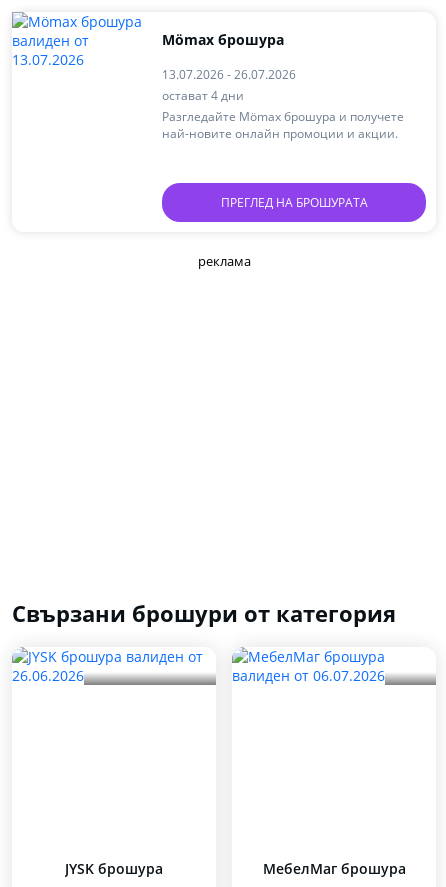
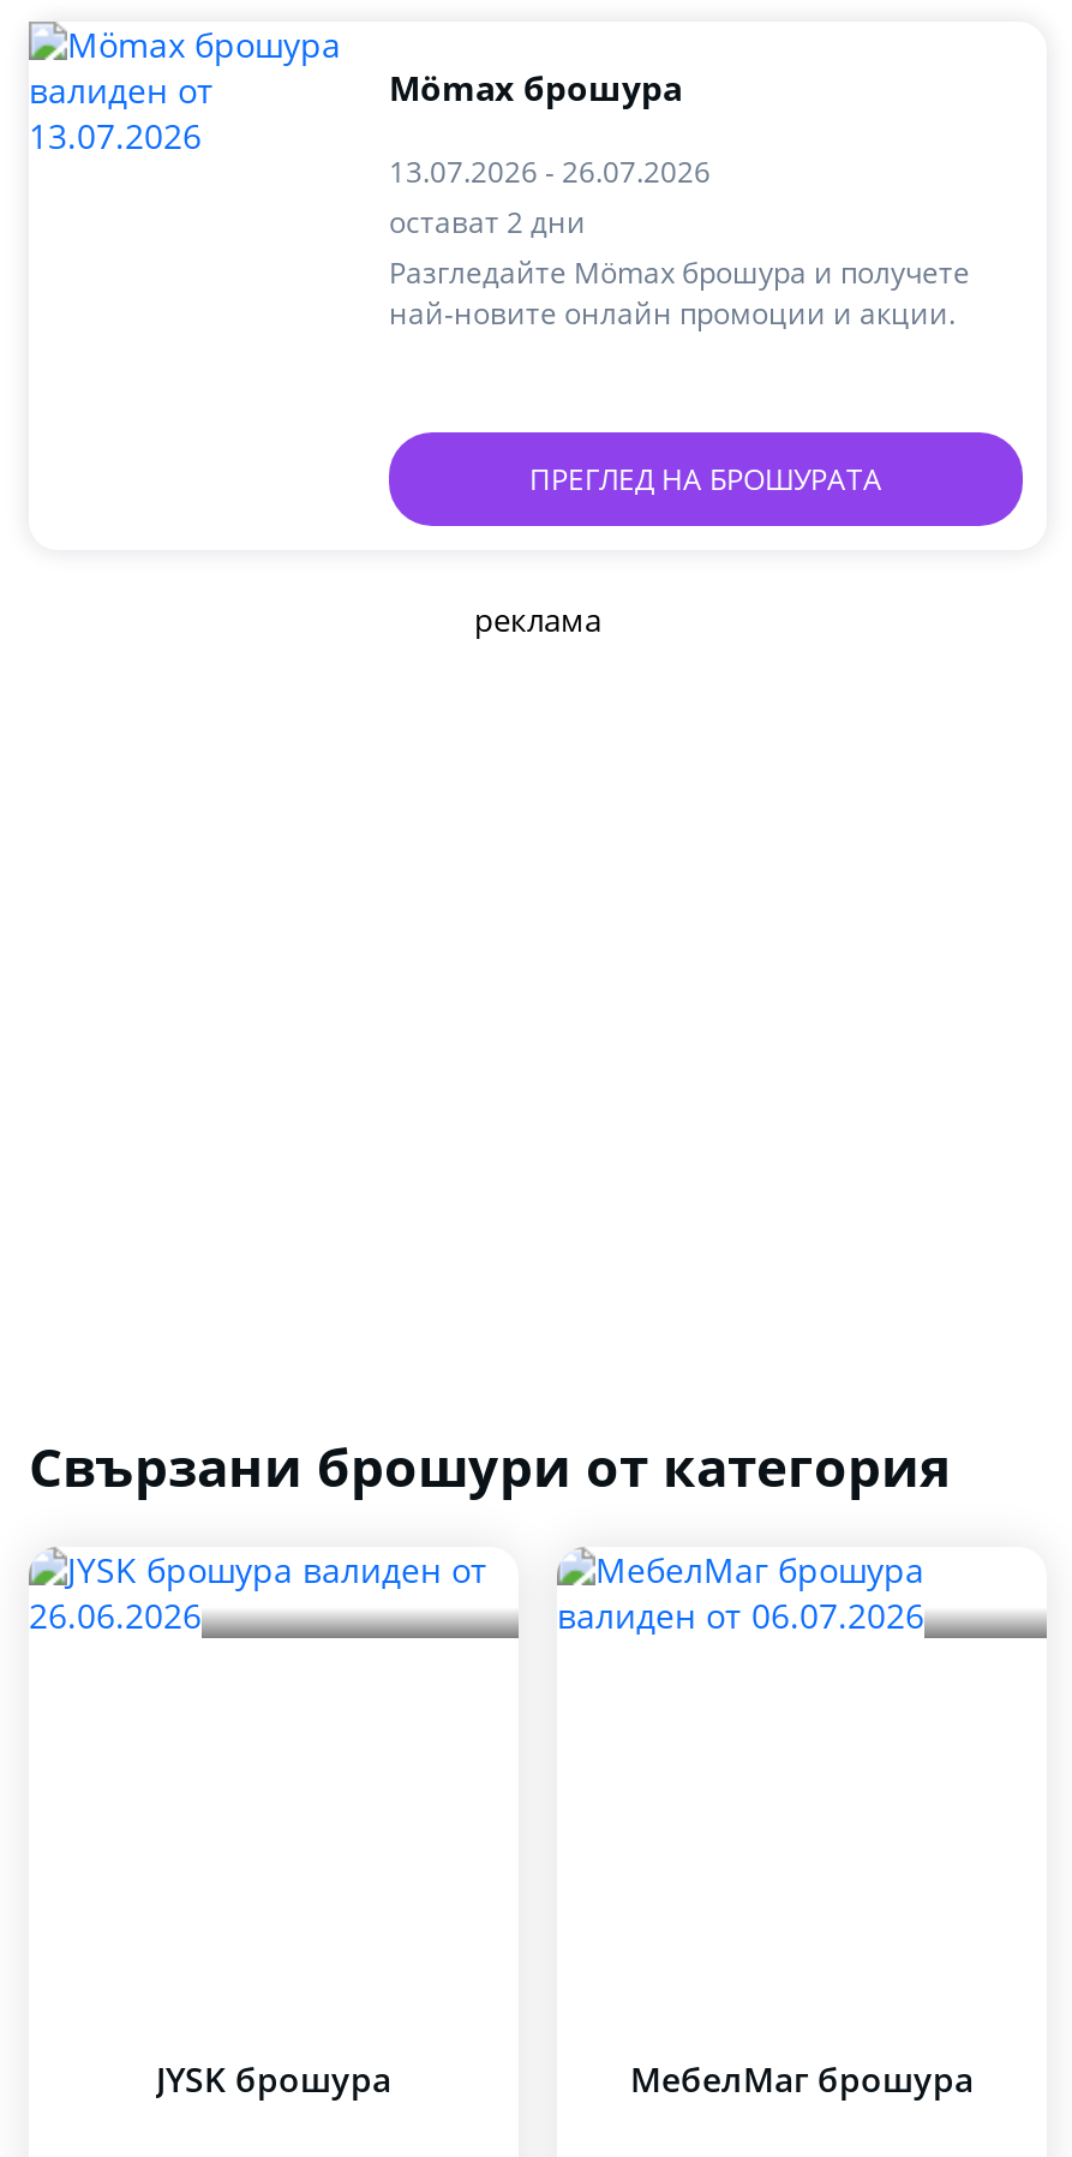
- остават 4 дни
+ остават 2 дни
